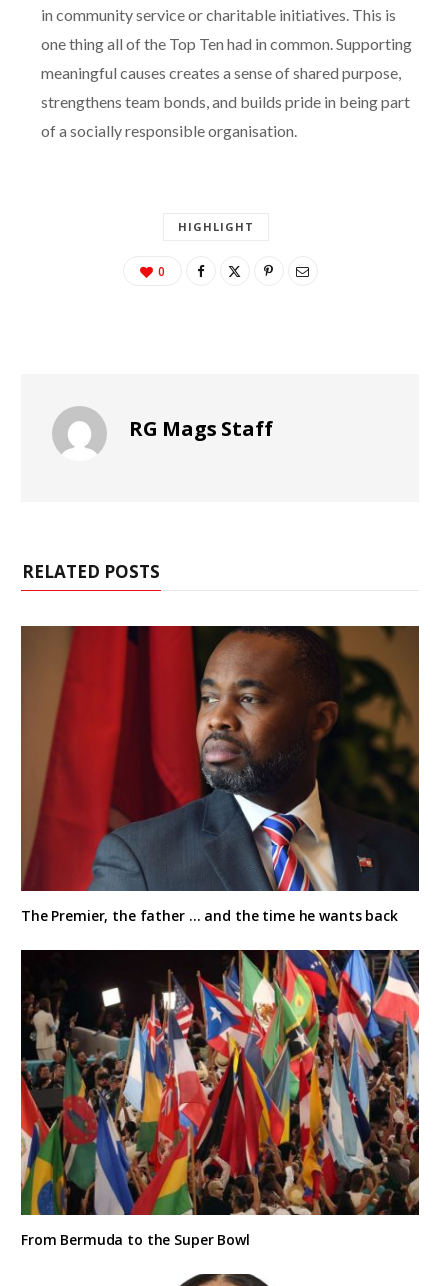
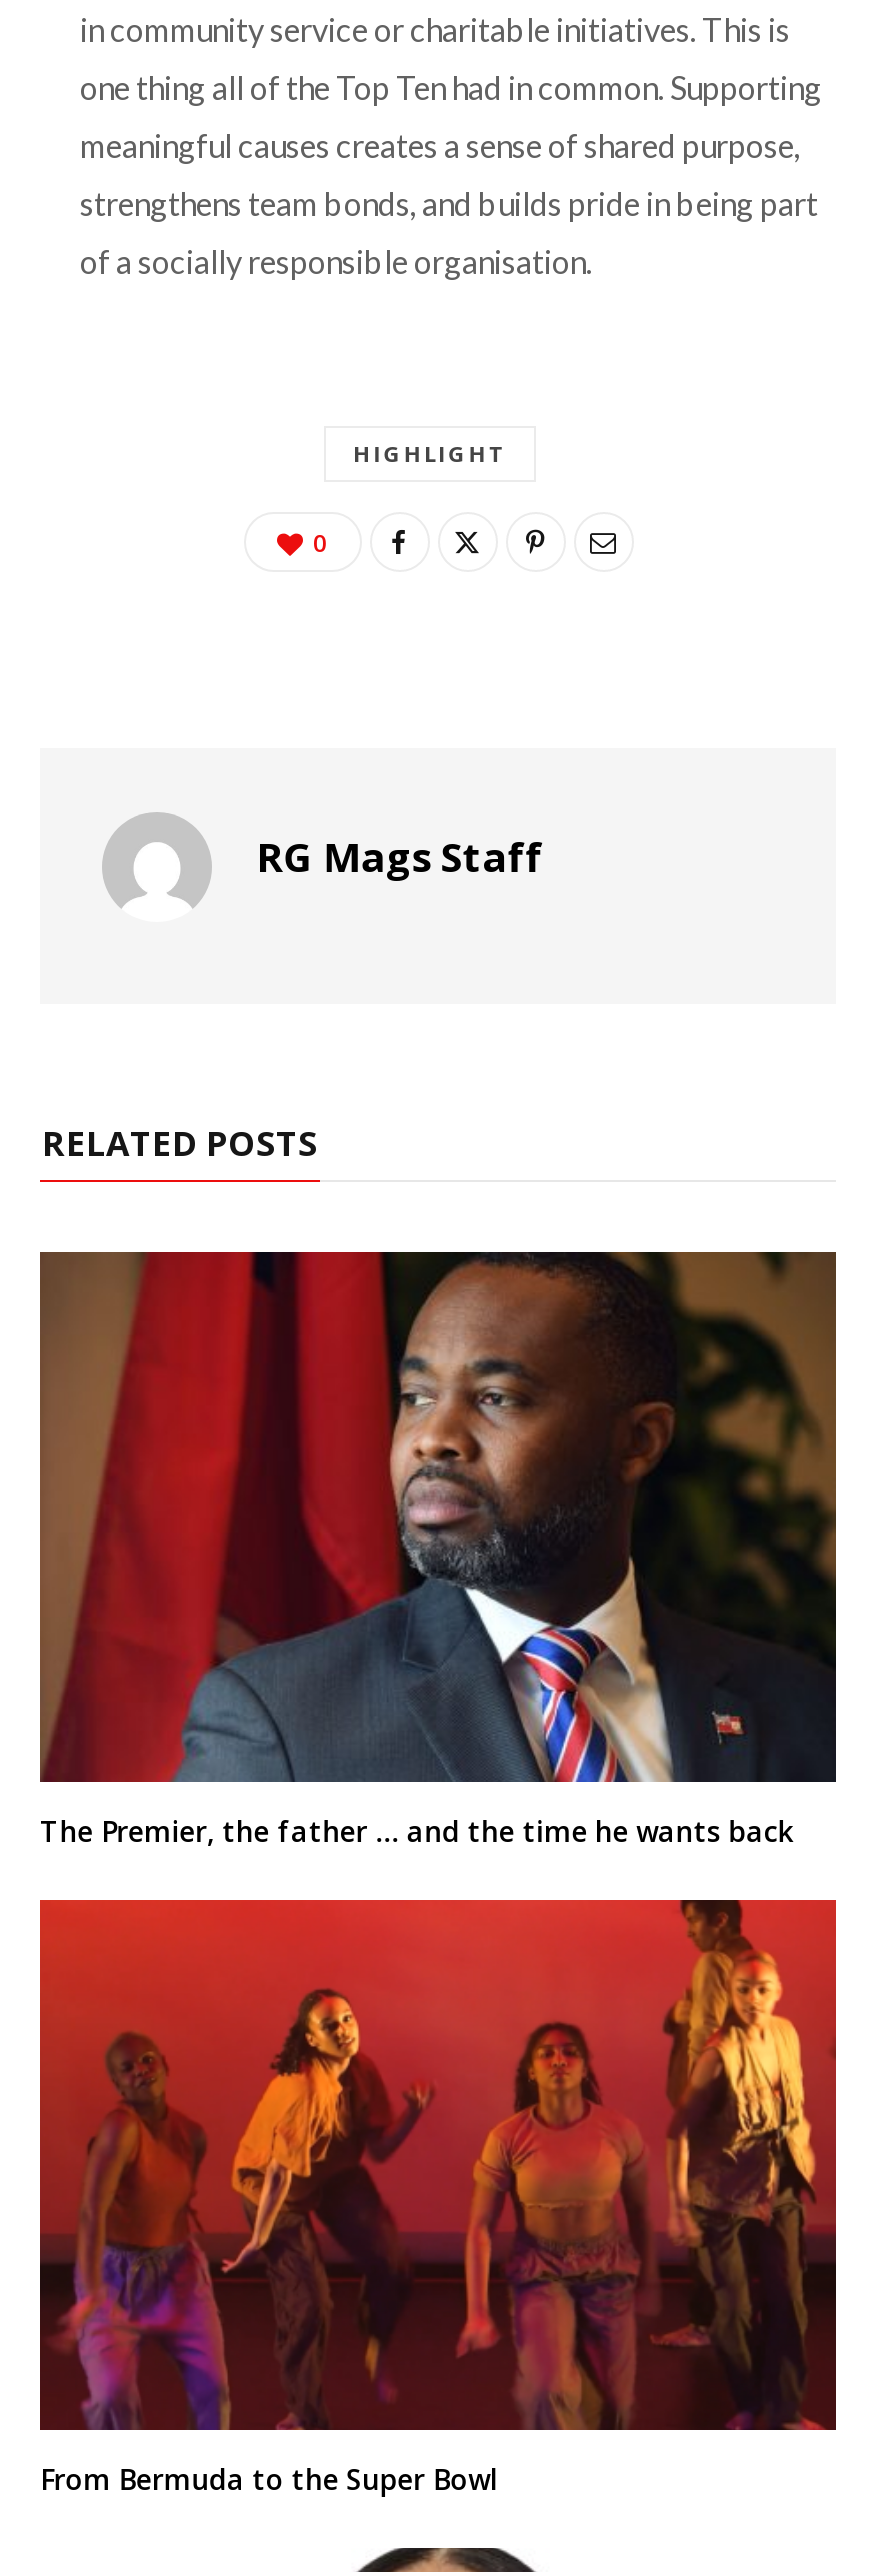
- [image]
+ [image]
